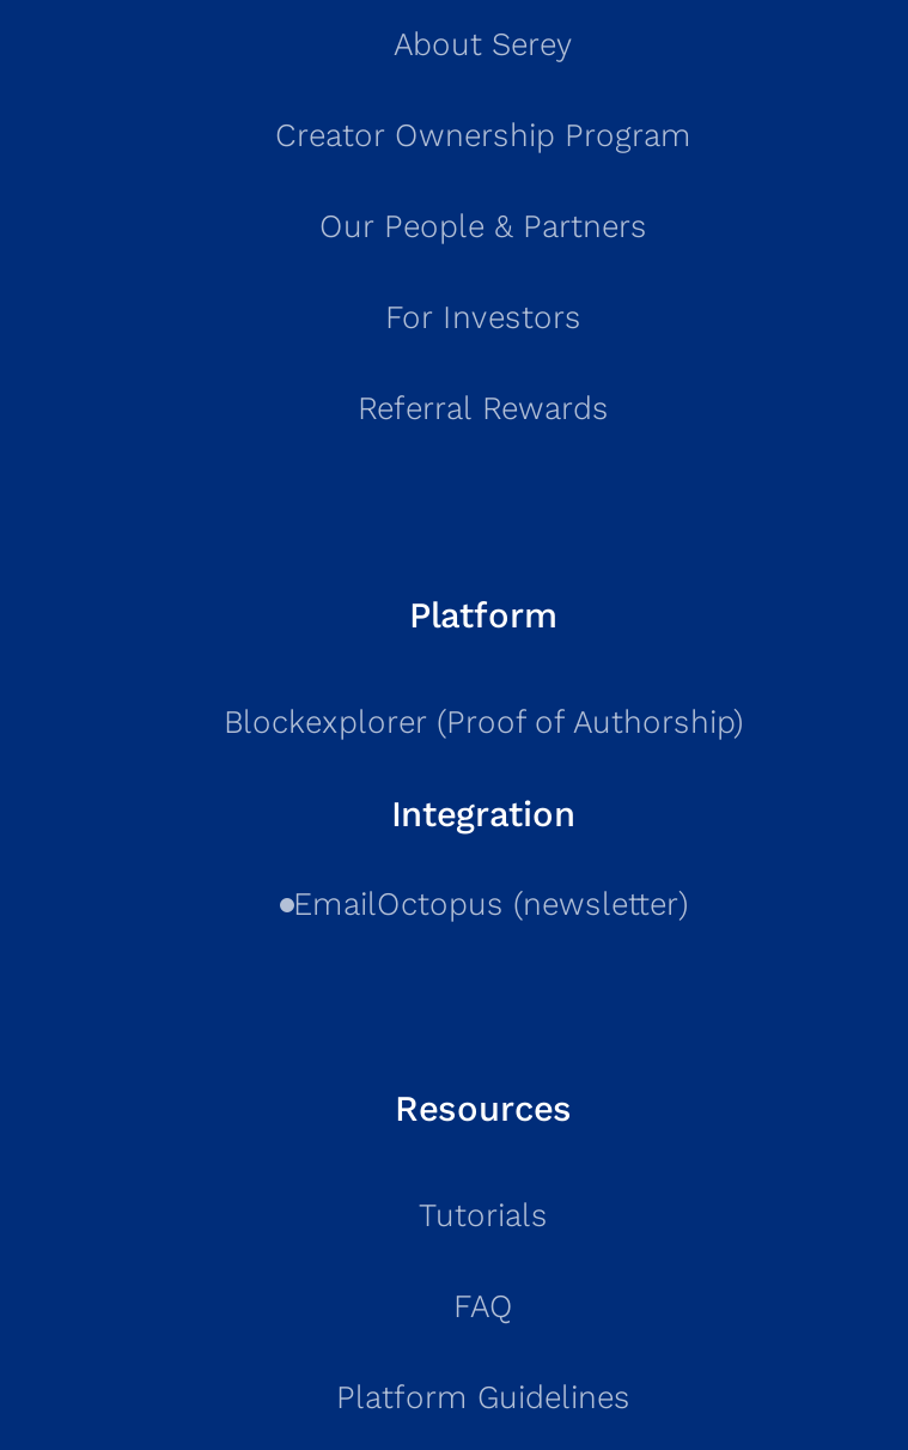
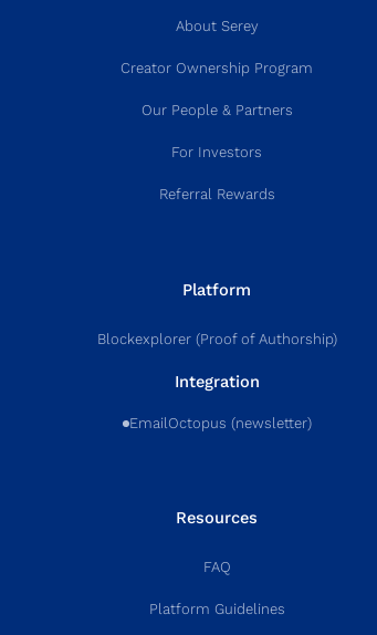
- Tutorials
